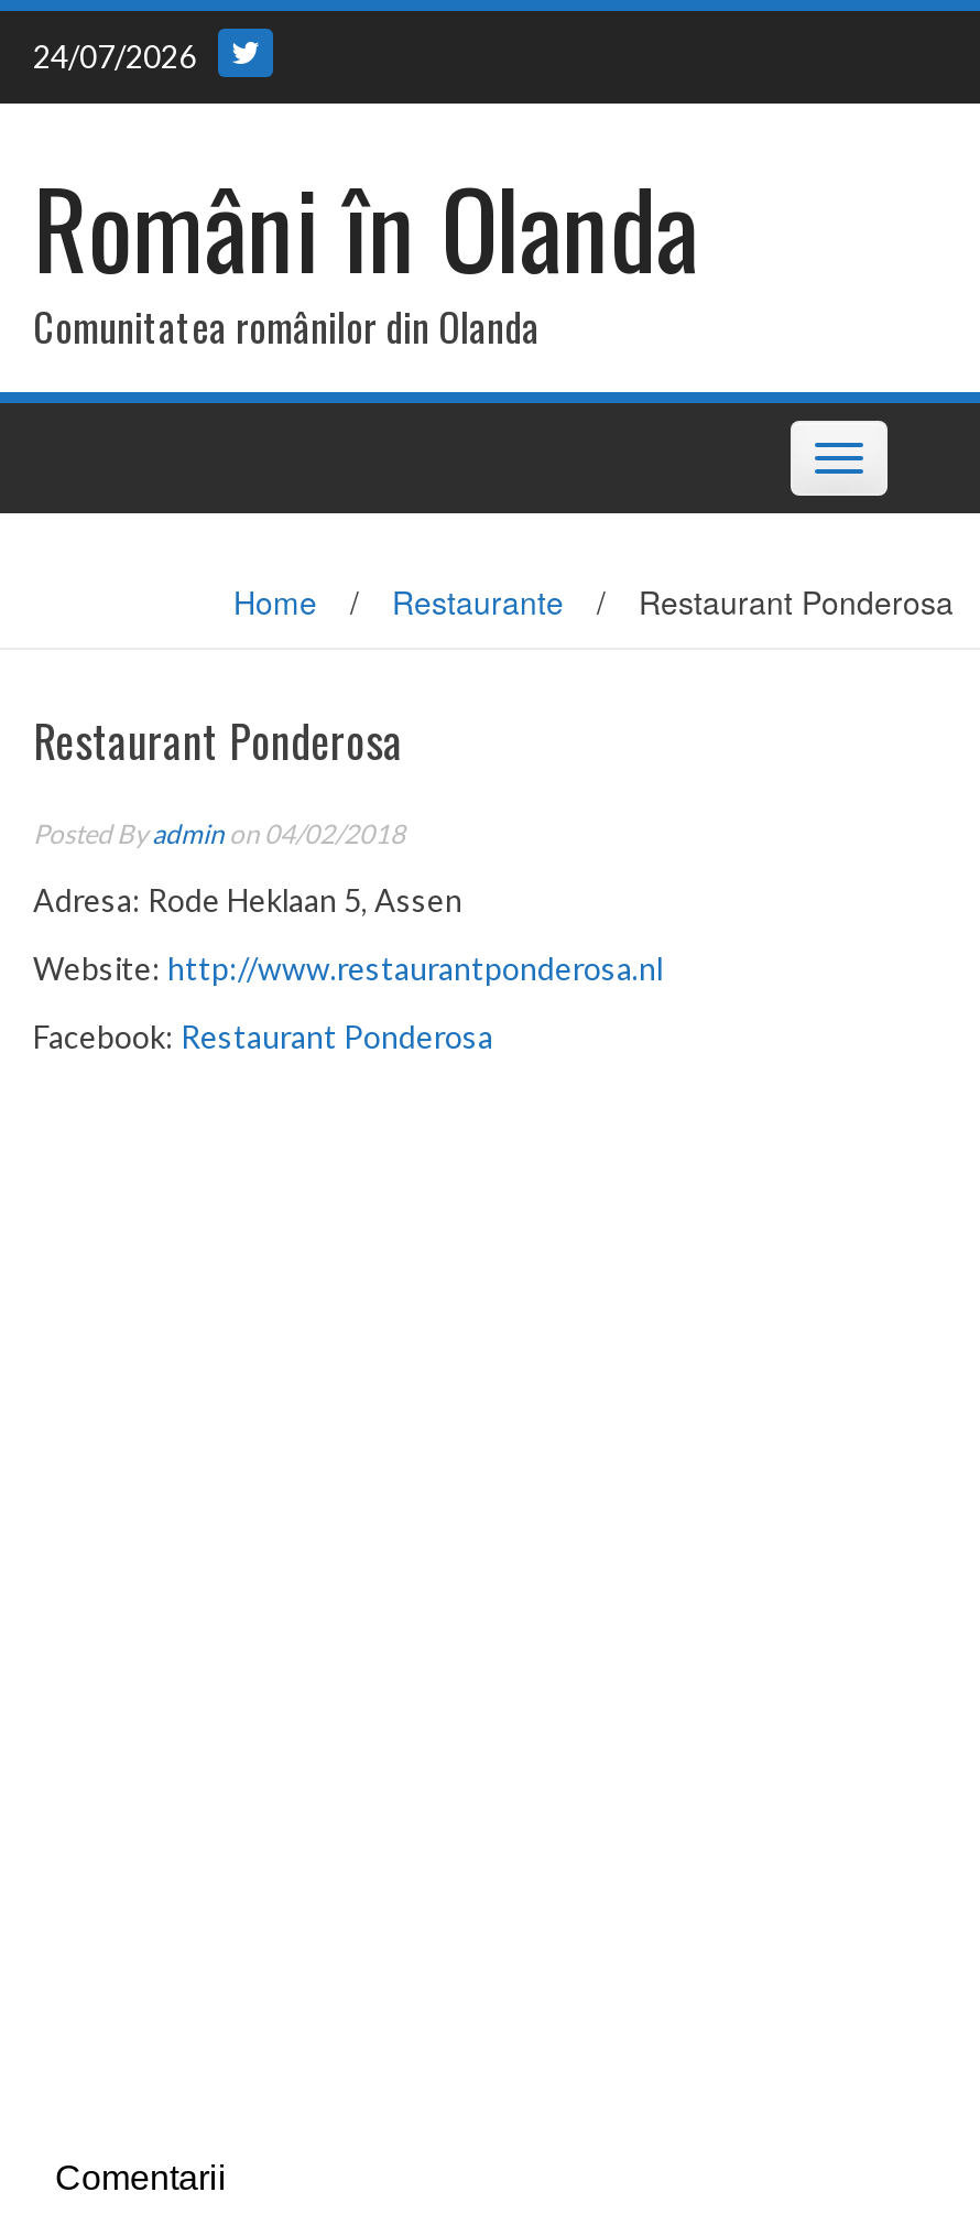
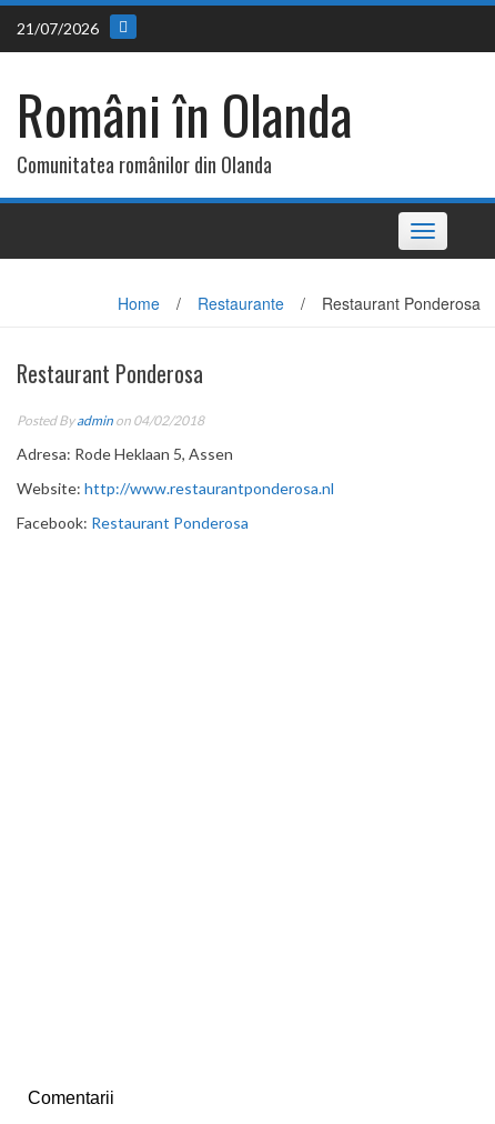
- 24/07/2026
+ 21/07/2026
